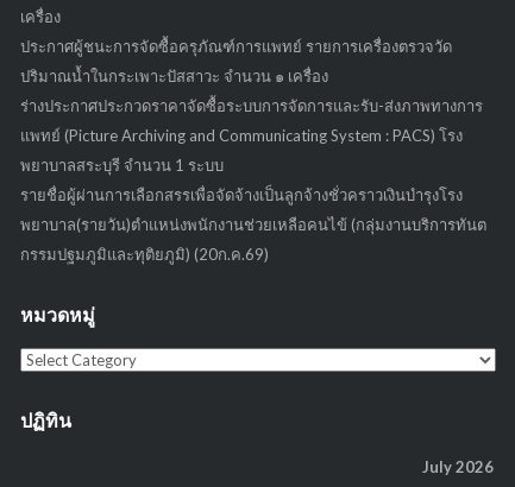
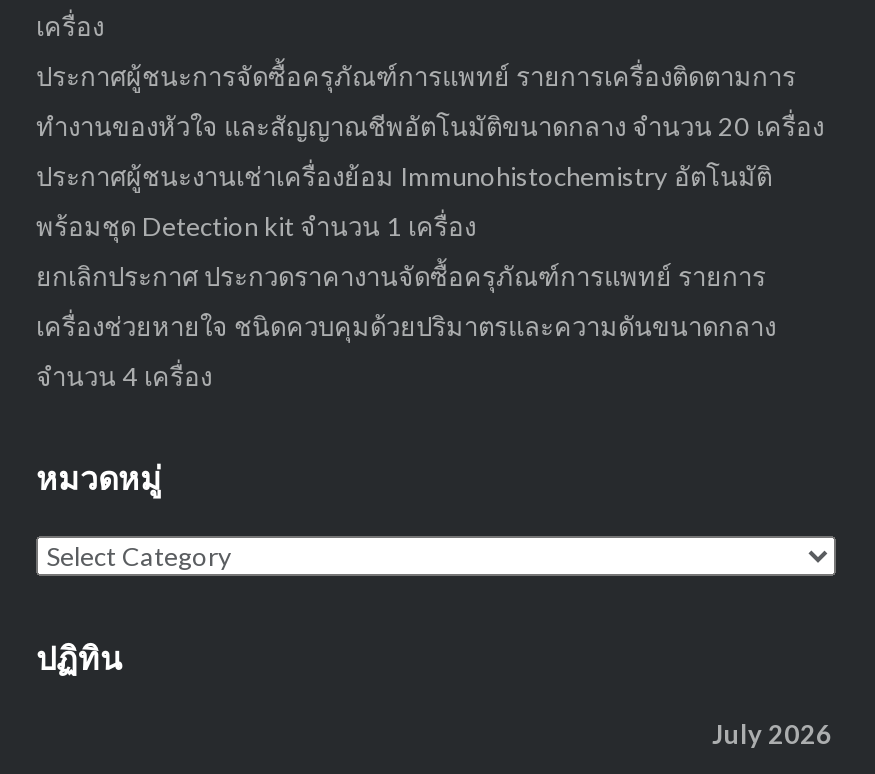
- ประกาศผู้ชนะการจัดซื้อครุภัณฑ์การแพทย์ รายการเครื่องตรวจวัด
- ปริมาณน้ำในกระเพาะปัสสาวะ จำนวน ๑ เครื่อง
- ร่างประกาศประกวดราคาจัดซื้อระบบการจัดการและรับ-ส่งภาพทางการ
- แพทย์ (Picture Archiving and Communicating System : PACS) โรง
- พยาบาลสระบุรี จำนวน 1 ระบบ
- รายชื่อผู้ผ่านการเลือกสรรเพื่อจัดจ้างเป็นลูกจ้างชั่วคราวเงินบำรุงโรง
- พยาบาล(รายวัน)ตำแหน่งพนักงานช่วยเหลือคนไข้ (กลุ่มงานบริการทันต
- กรรมปฐมภูมิและทุติยภูมิ) (20ก.ค.69)
+ ประกาศผู้ชนะการจัดซื้อครุภัณฑ์การแพทย์ รายการเครื่องติดตามการ
+ ทำงานของหัวใจ และสัญญาณชีพอัตโนมัติขนาดกลาง จำนวน 20 เครื่อง
+ ประกาศผู้ชนะงานเช่าเครื่องย้อม Immunohistochemistry อัตโนมัติ
+ พร้อมชุด Detection kit จำนวน 1 เครื่อง
+ ยกเลิกประกาศ ประกวดราคางานจัดซื้อครุภัณฑ์การแพทย์ รายการ
+ เครื่องช่วยหายใจ ชนิดควบคุมด้วยปริมาตรและความดันขนาดกลาง
+ จำนวน 4 เครื่อง
